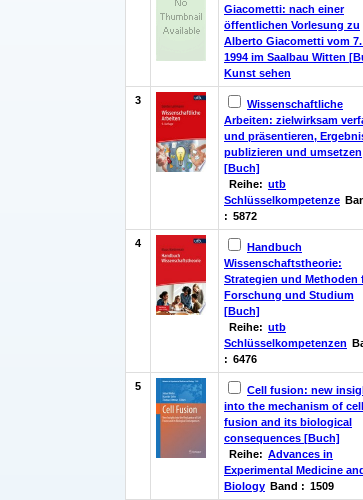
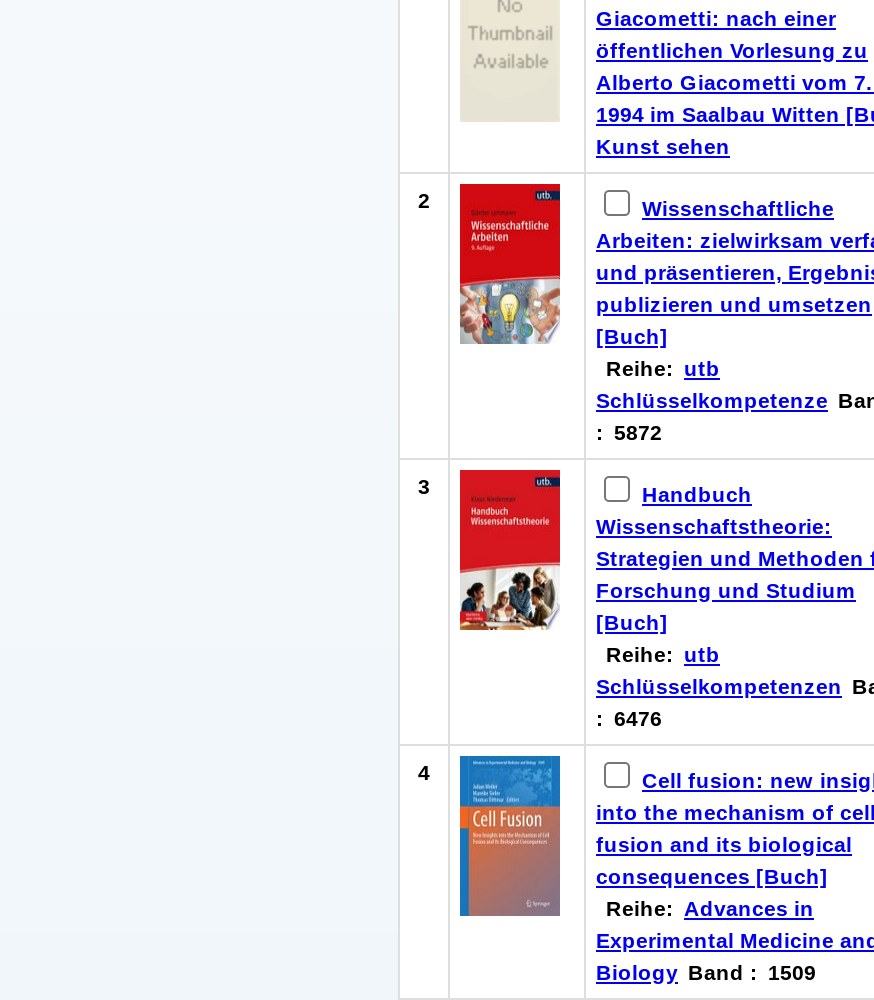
- 3
+ 2

- 4
+ 3

- 5
+ 4
